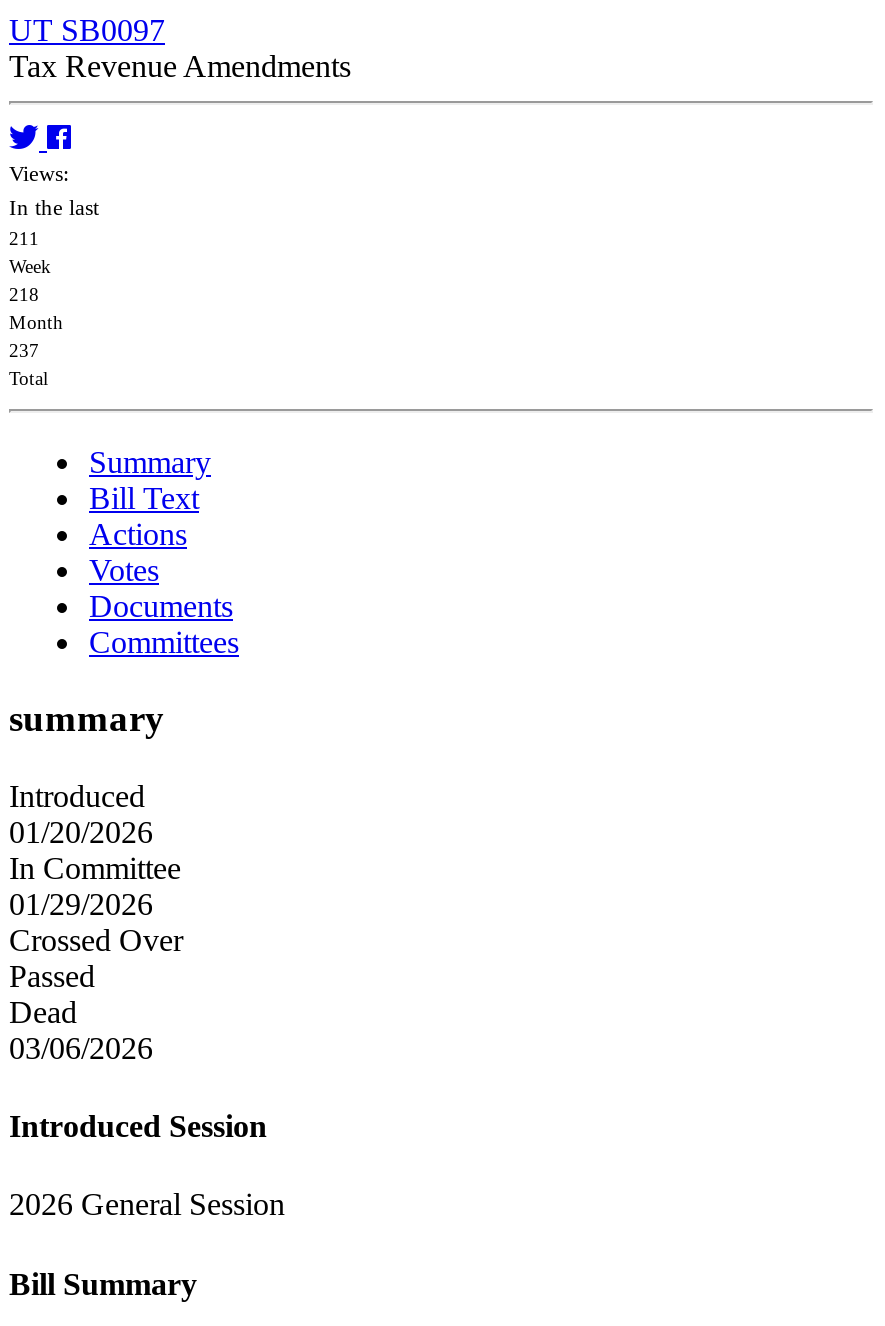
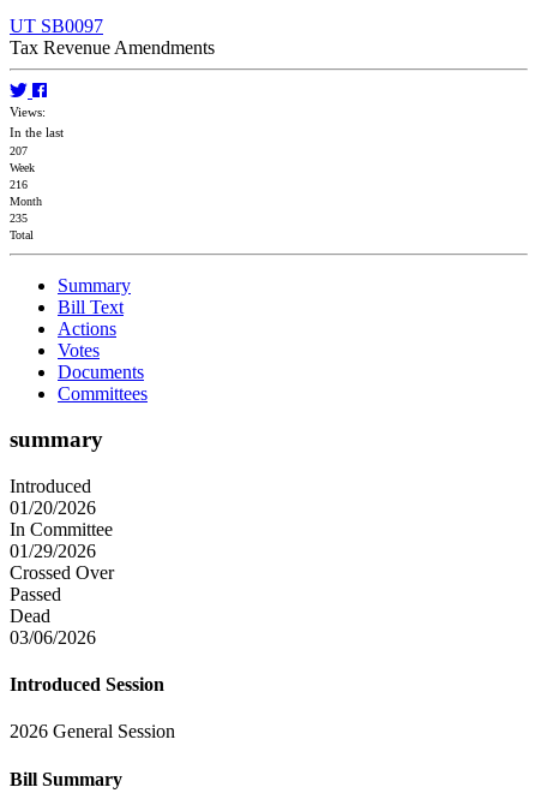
- 211
+ 207

- 218
+ 216

- 237
+ 235
